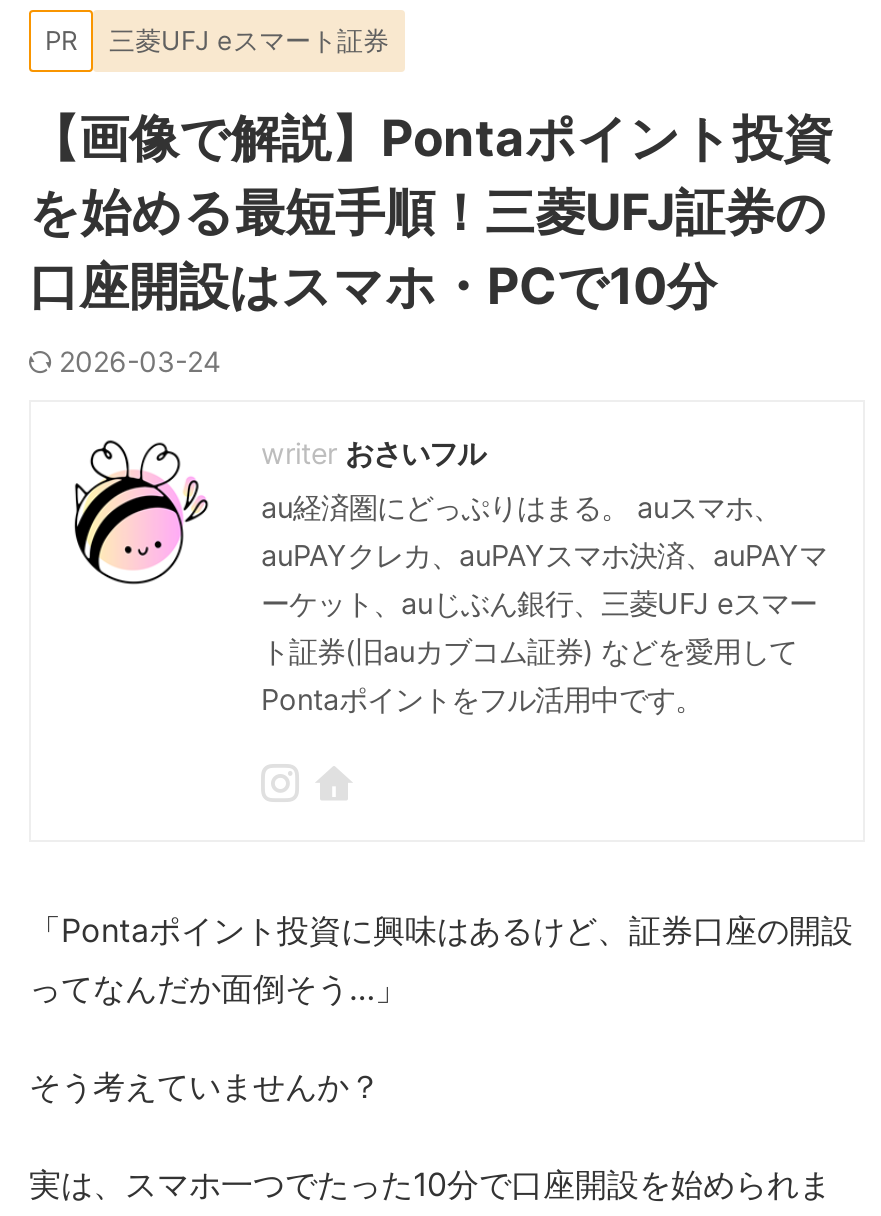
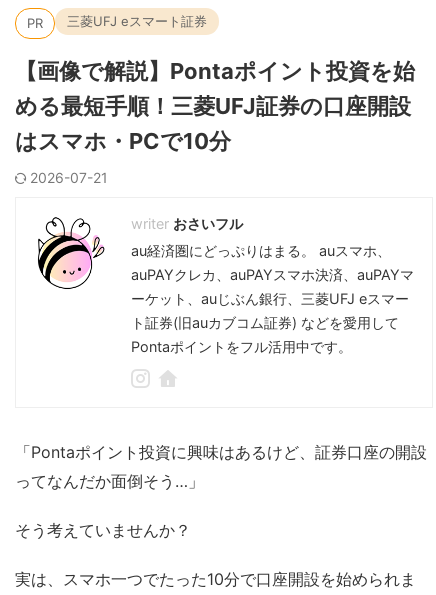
- 2026-03-24
+ 2026-07-21
